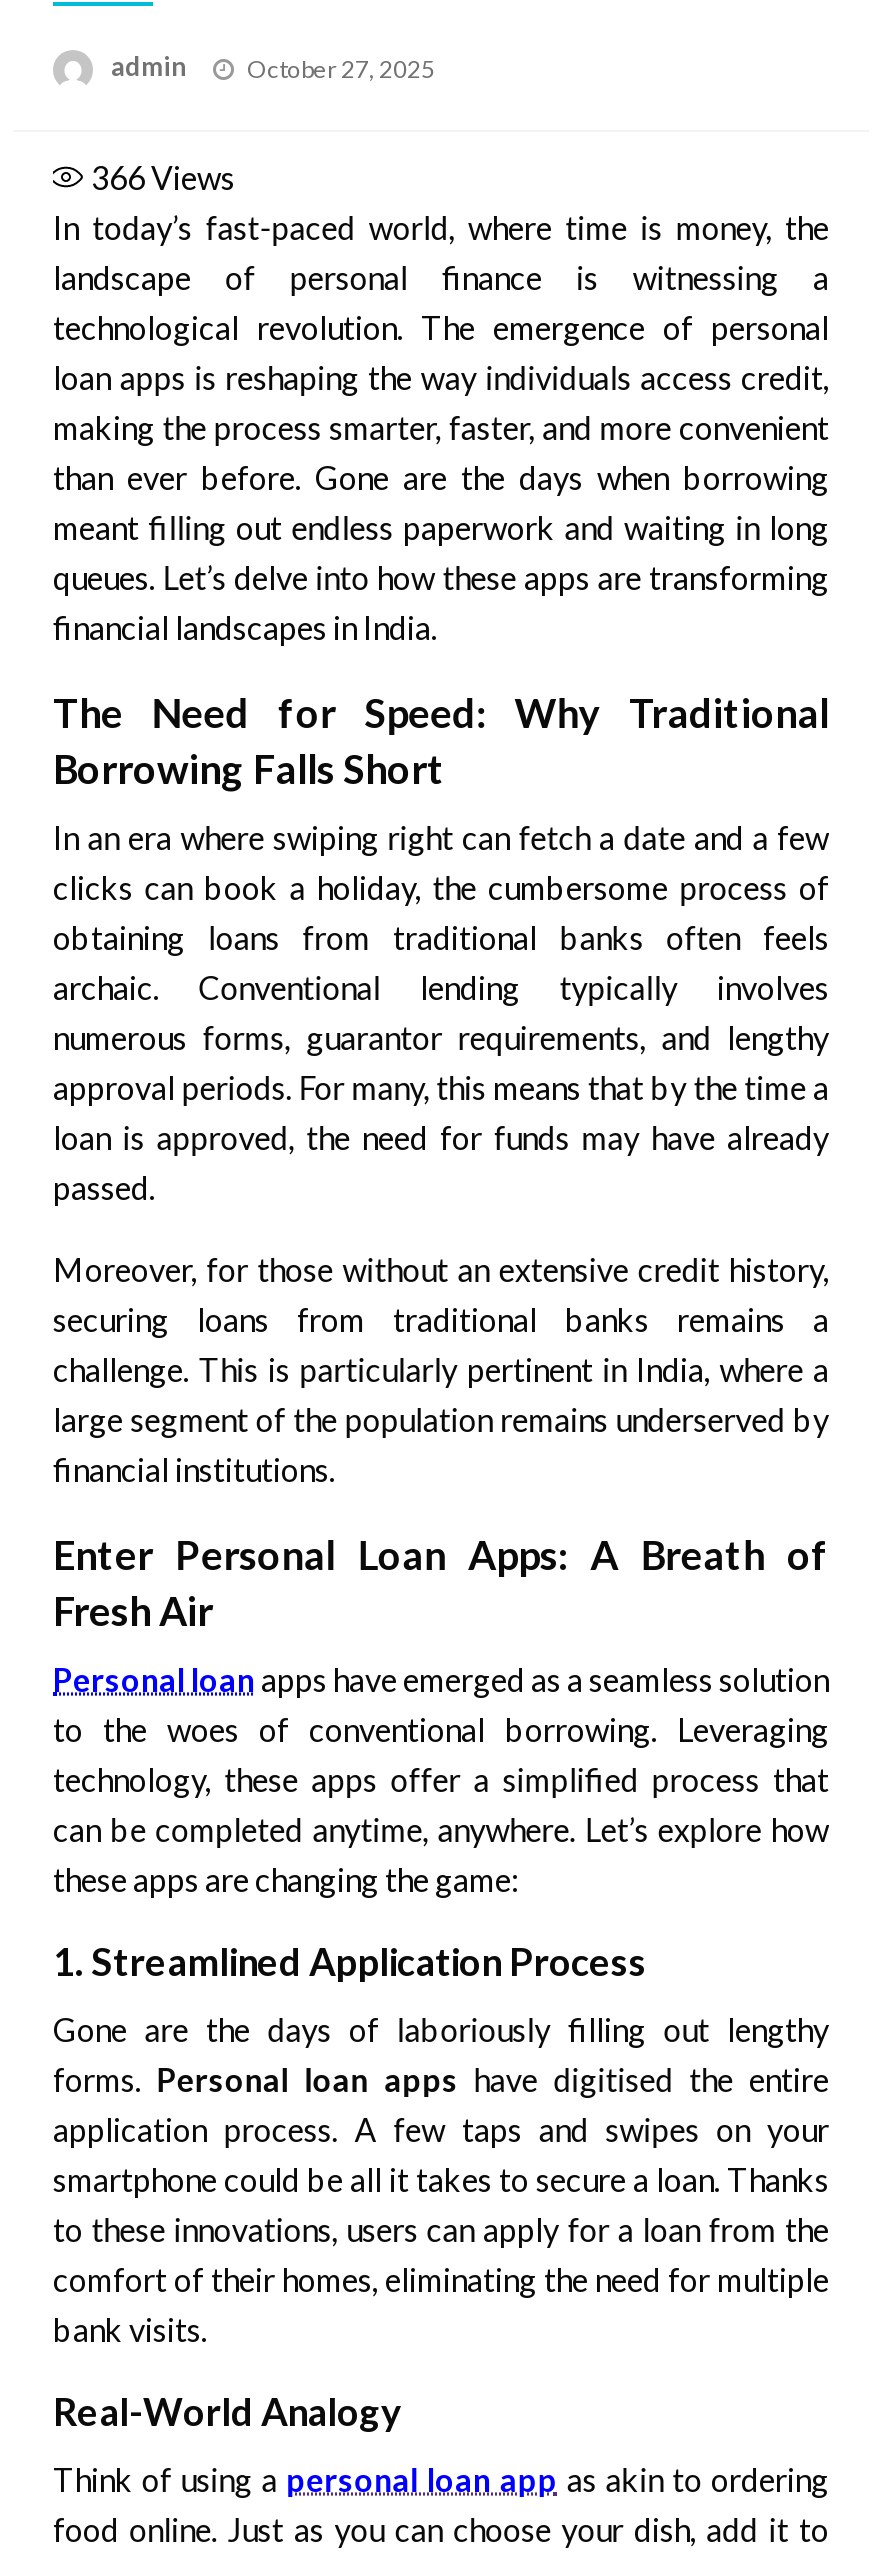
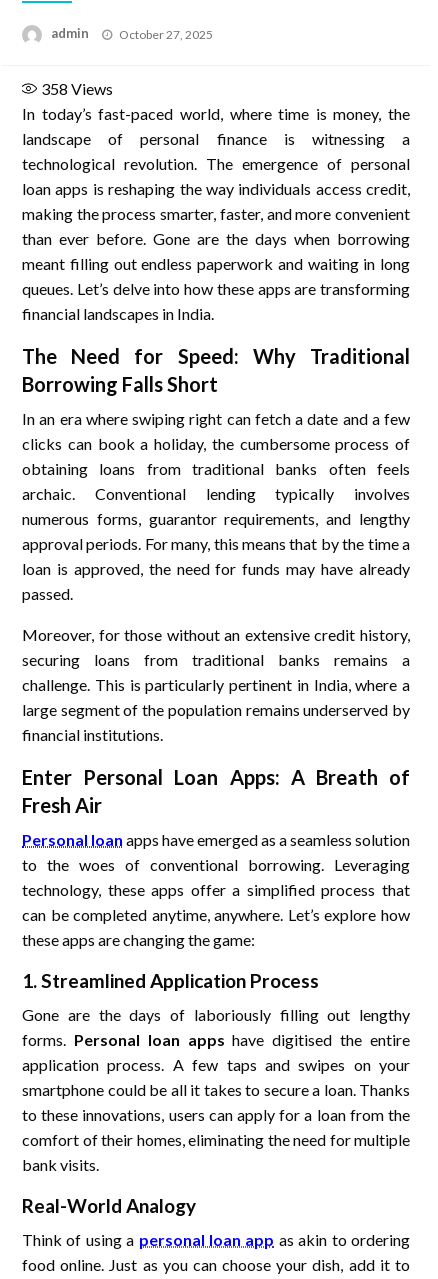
- 366Views
+ 358Views
